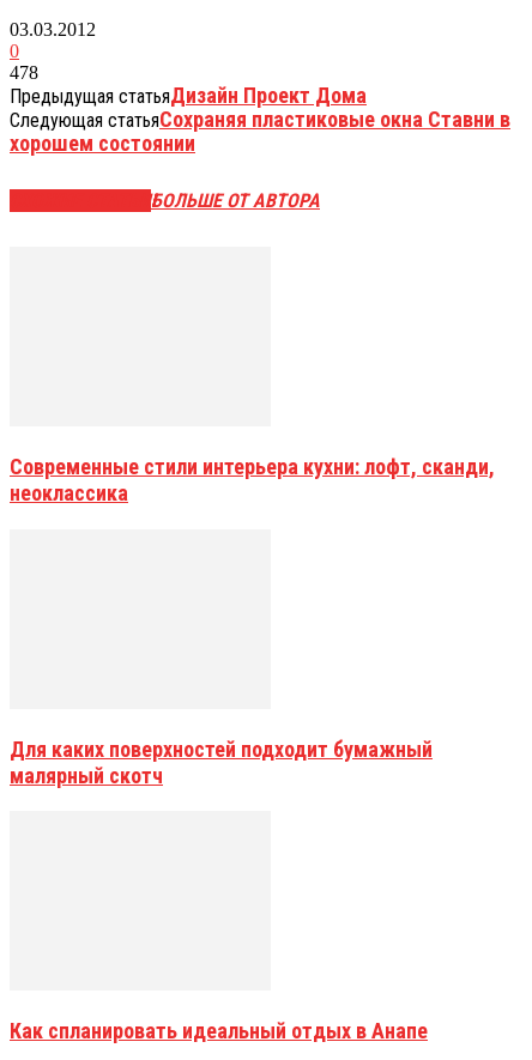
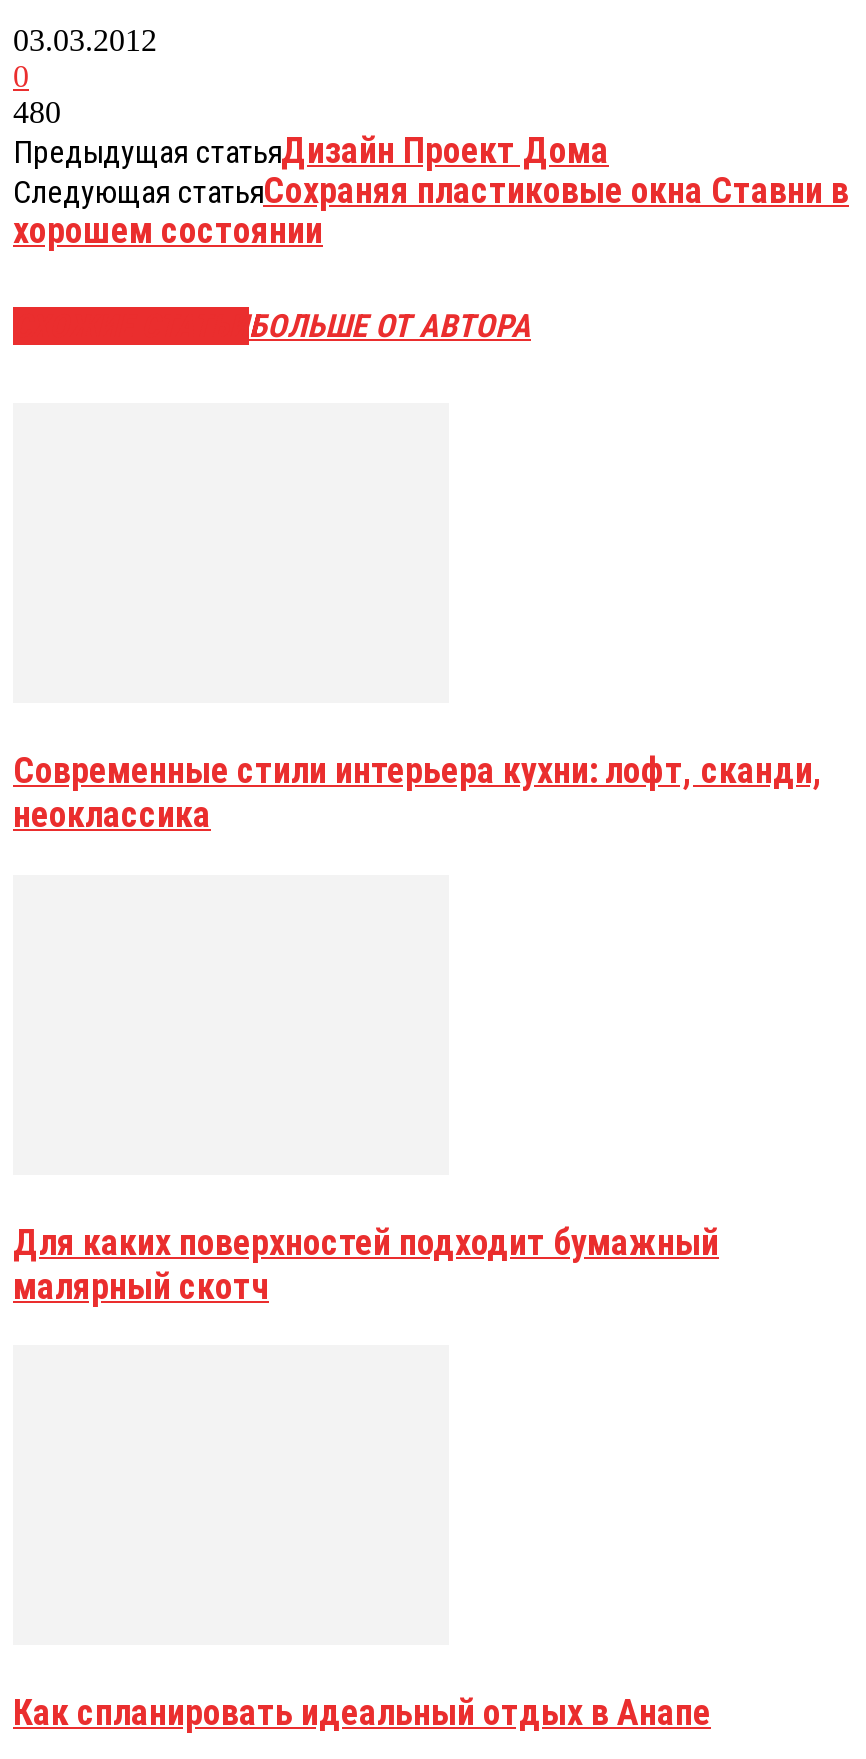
- 478
+ 480
